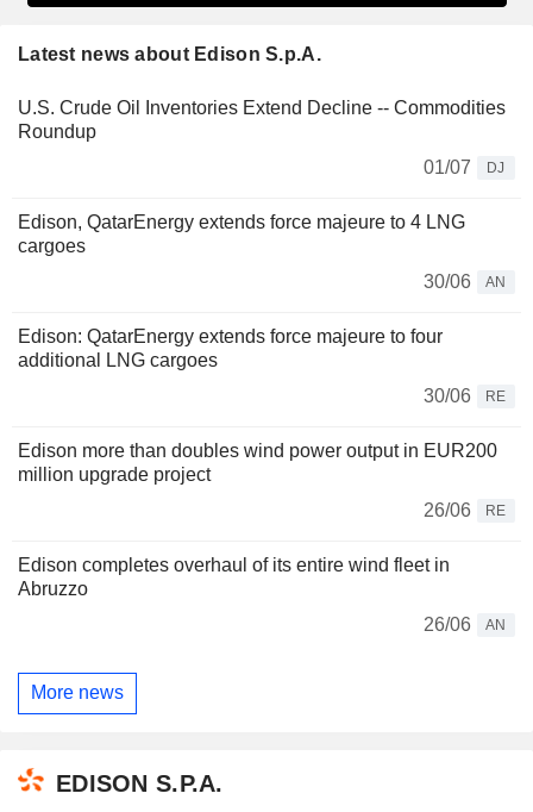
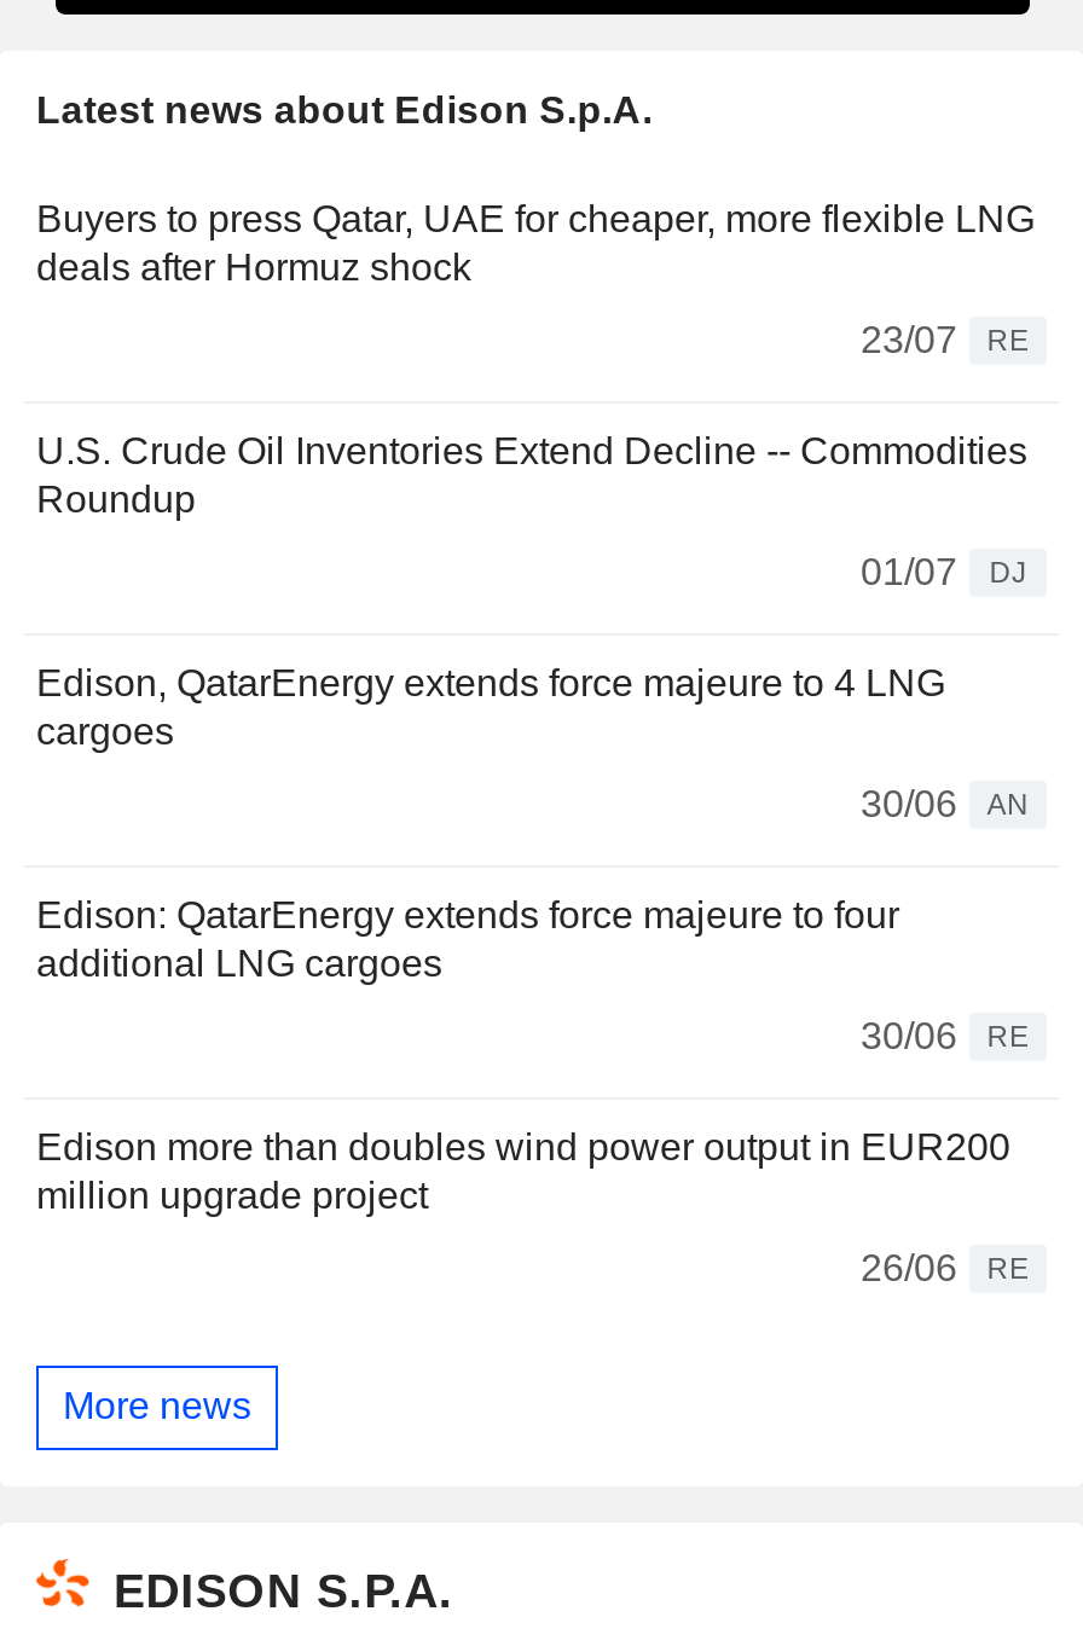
+ Buyers to press Qatar, UAE for cheaper, more flexible LNG
+ deals after Hormuz shock
+ 23/07
+ RE

moved down: U.S. Crude Oil Inventories Extend Decline -- Commodities | Roundup | 01/07 | ... | 26/06 | RE

- Edison completes overhaul of its entire wind fleet in
- Abruzzo
- 26/06
- AN
